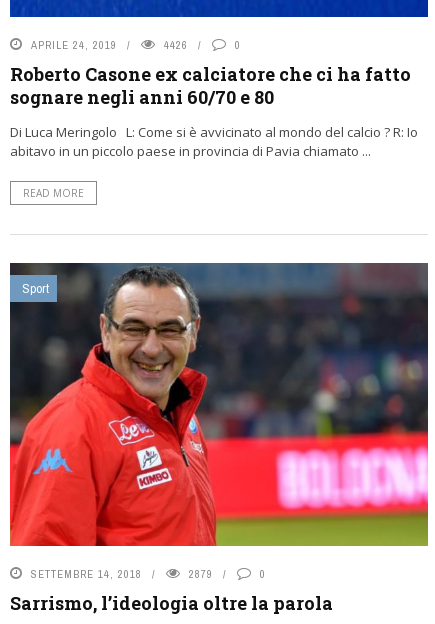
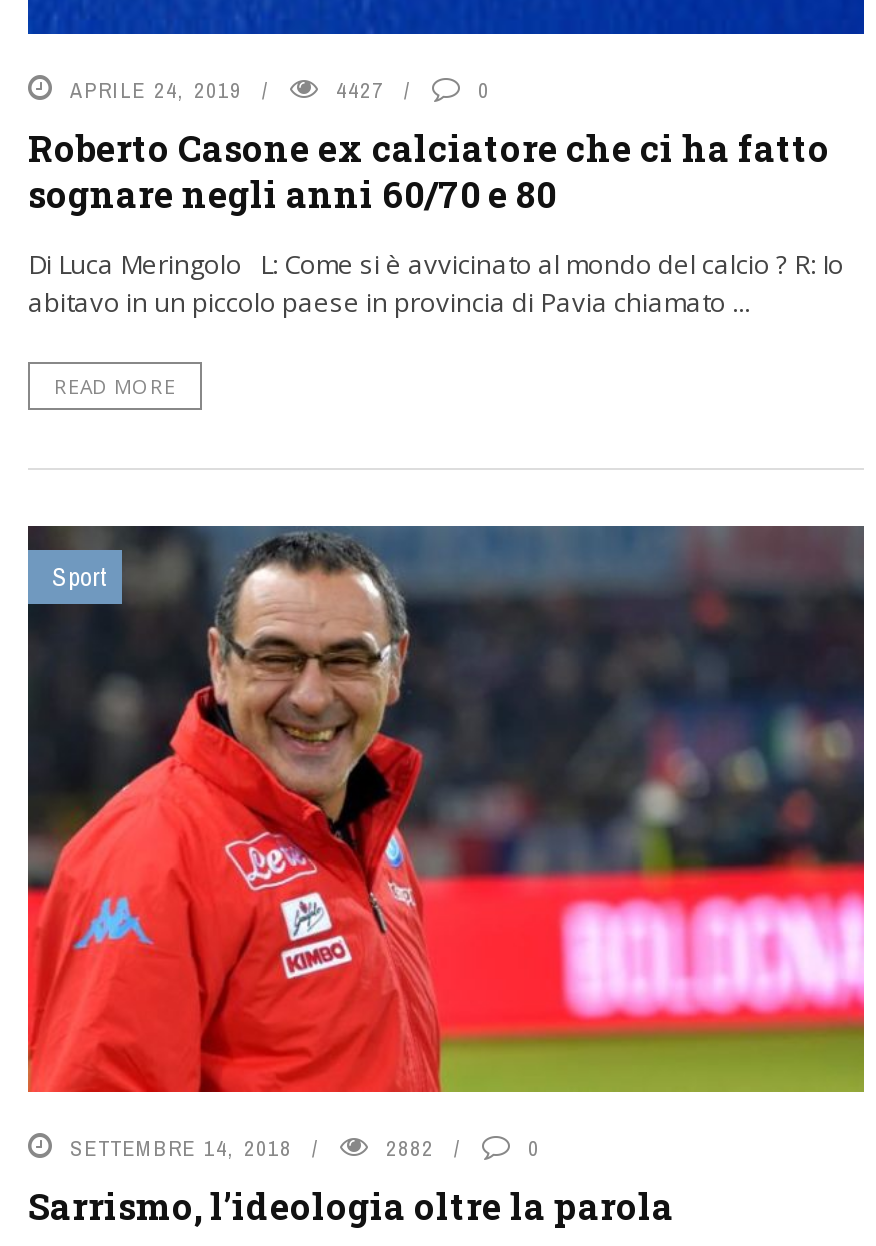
- 4426
+ 4427

- 2879
+ 2882
